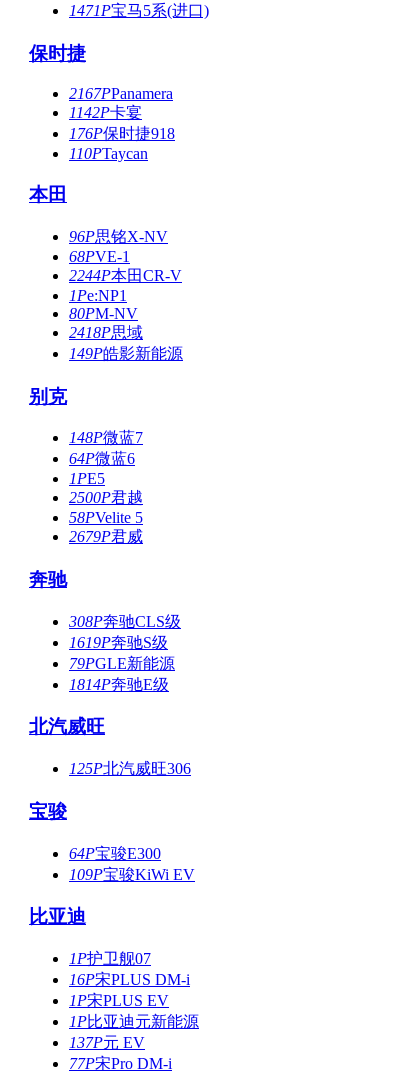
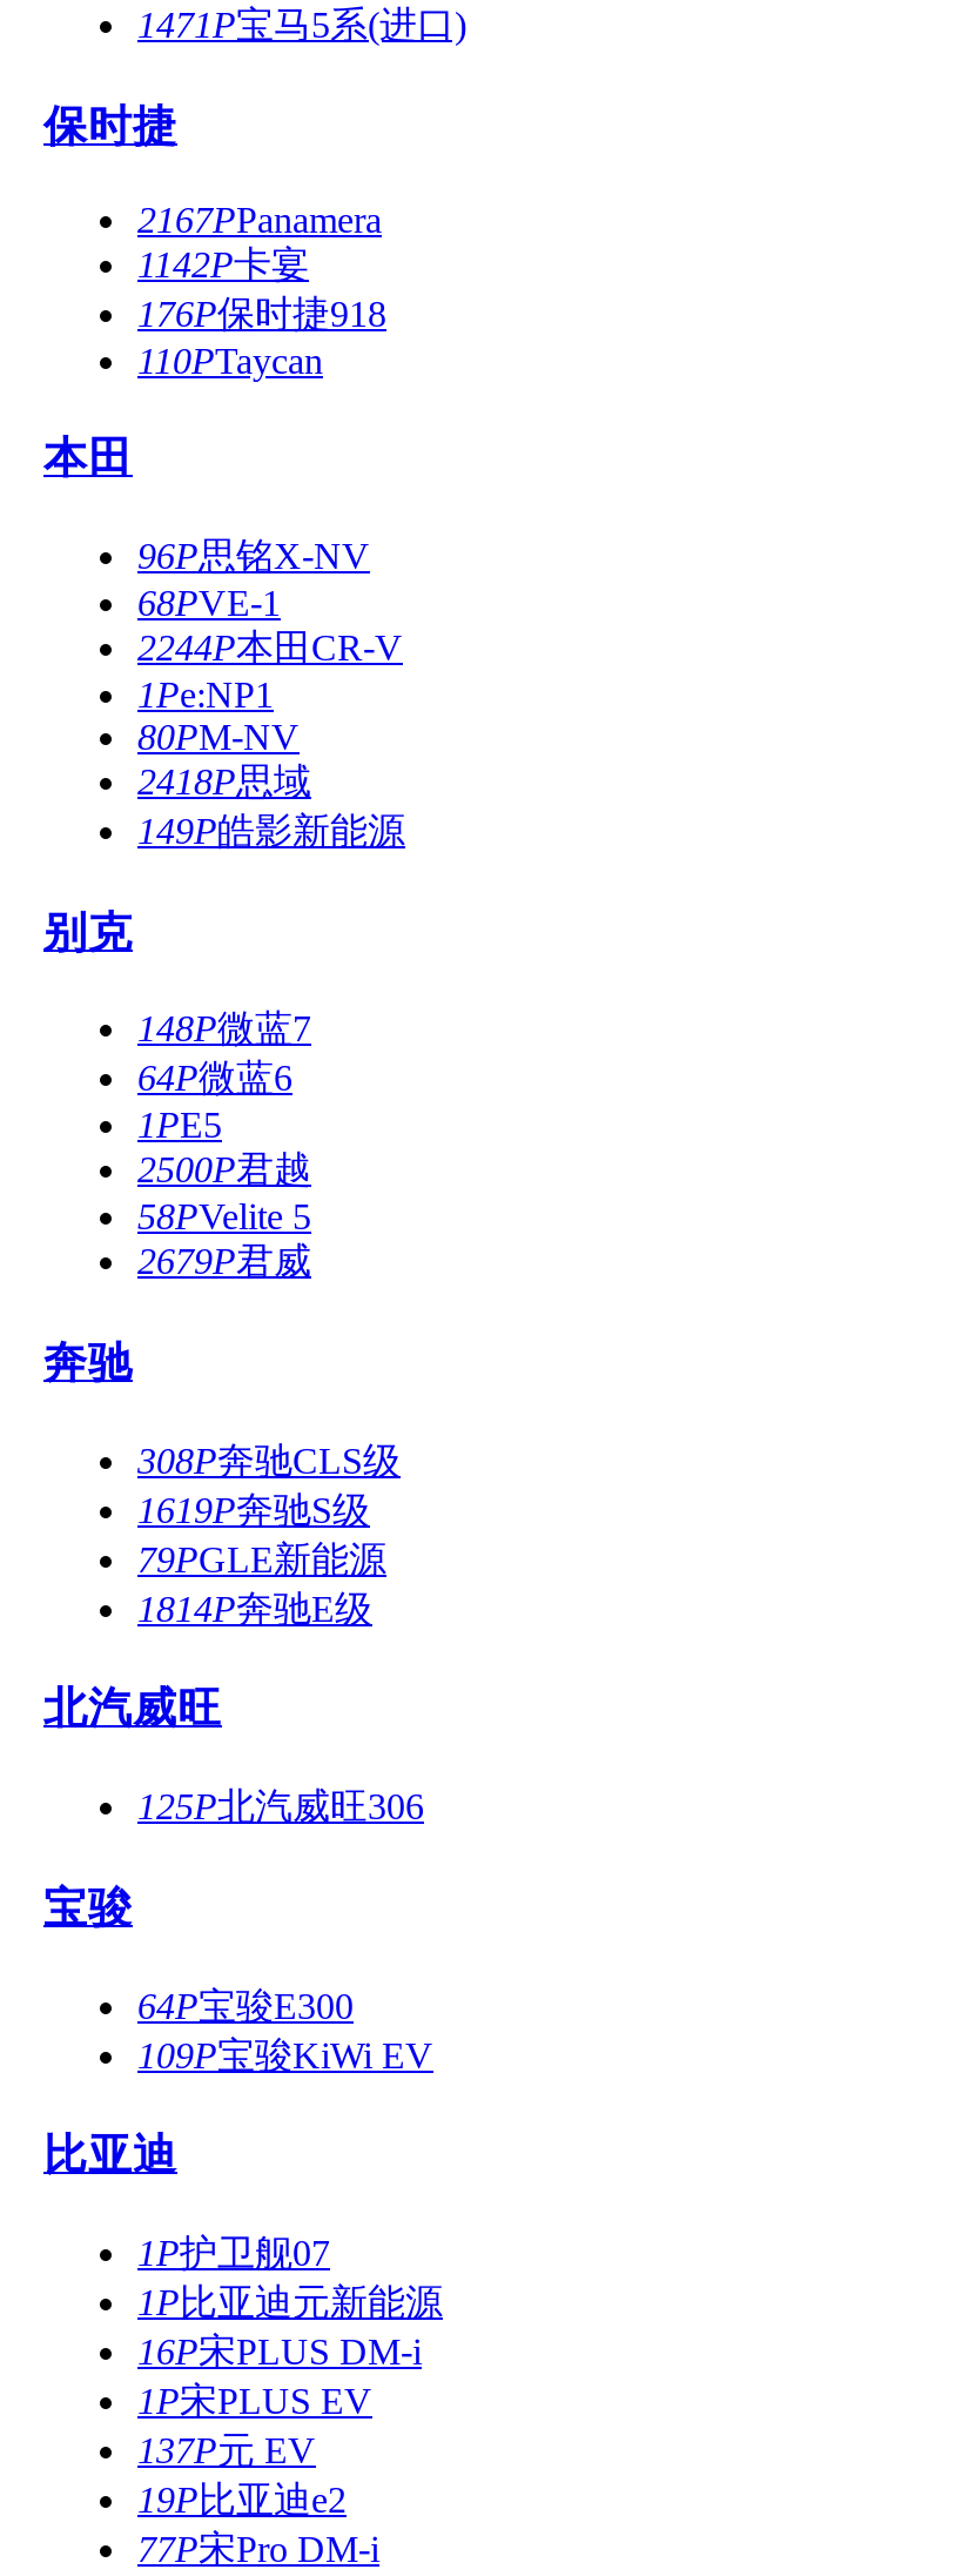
moved up: 1P比亚迪元新能源

+ 19P比亚迪e2
